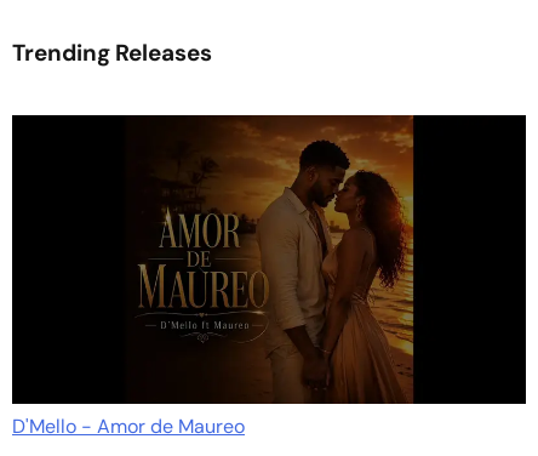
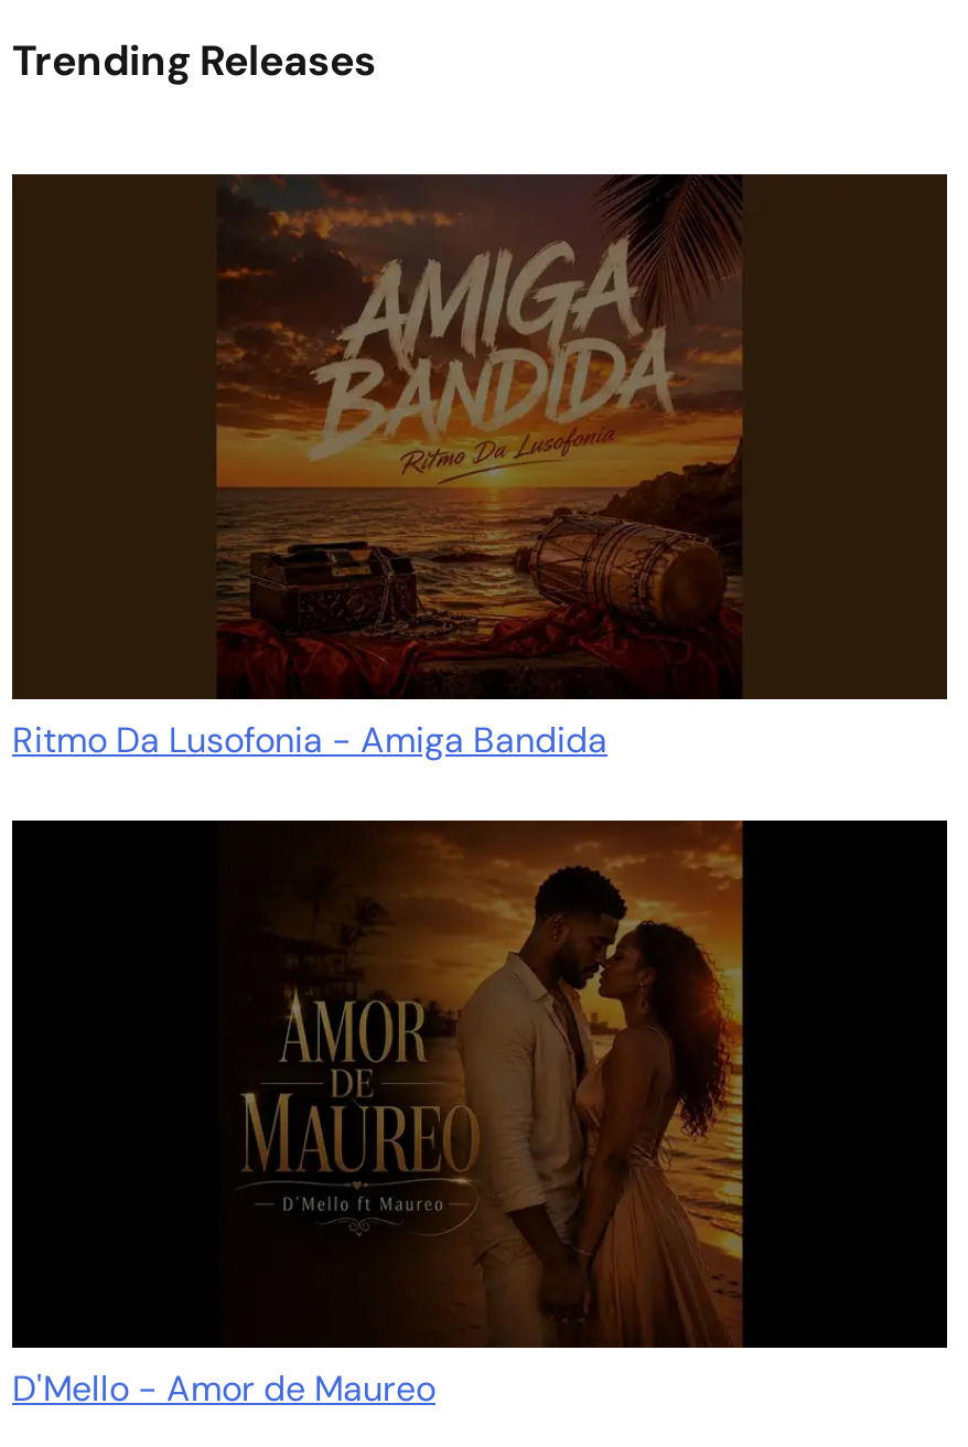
+ [image]
+ Ritmo Da Lusofonia - Amiga Bandida
